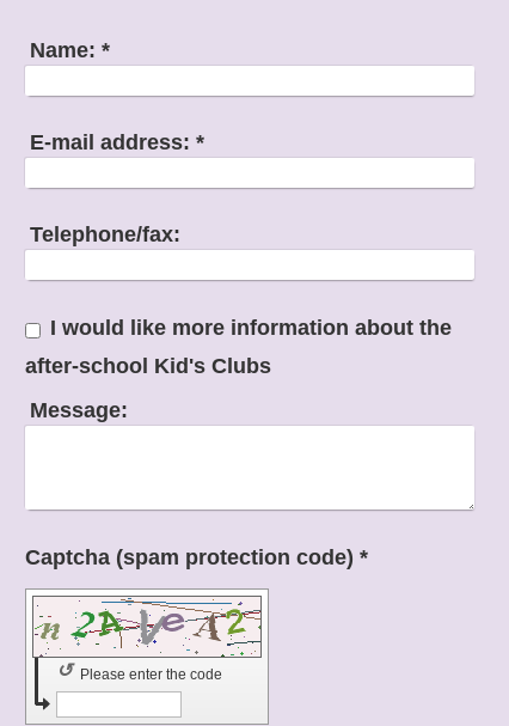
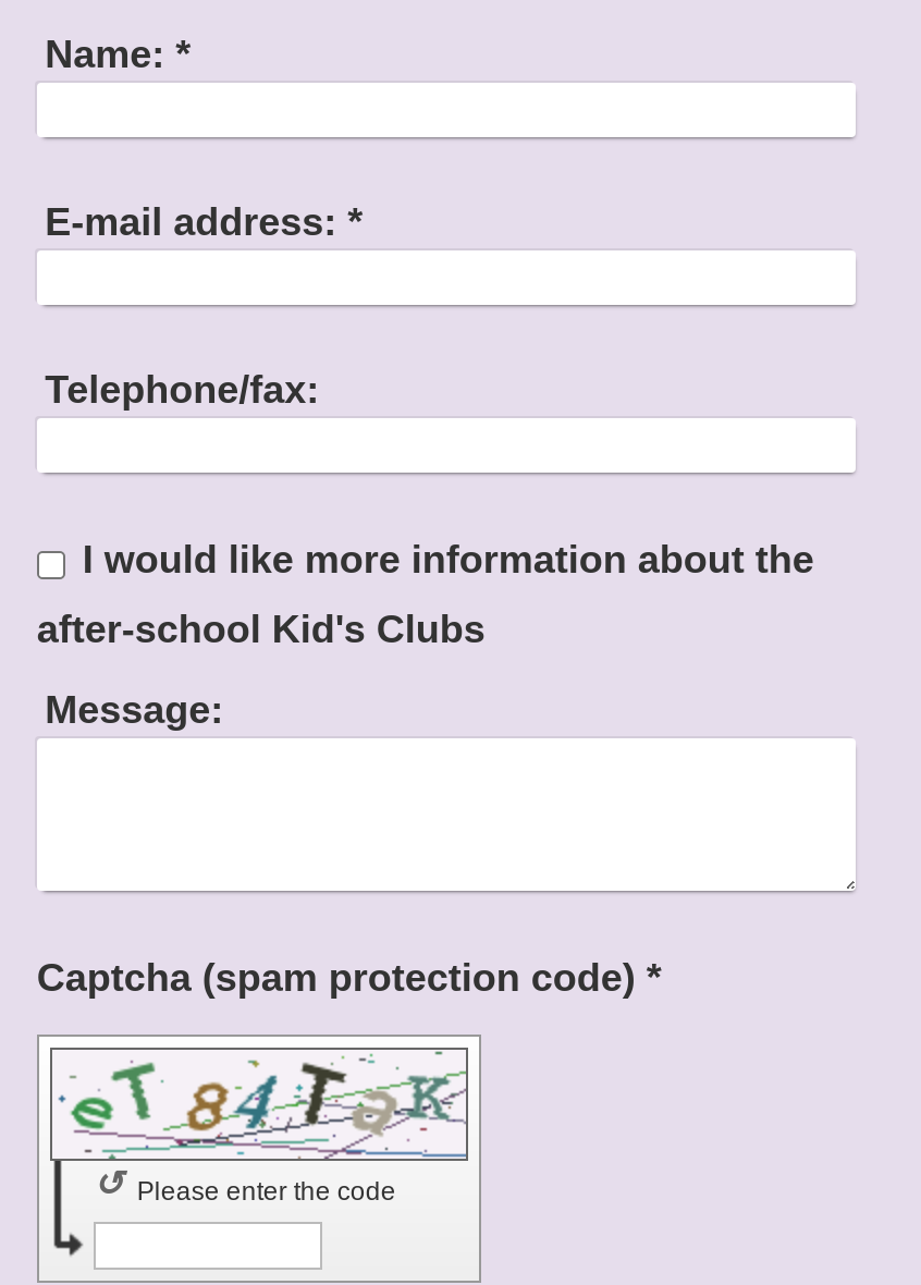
- [image]
+ [image]
